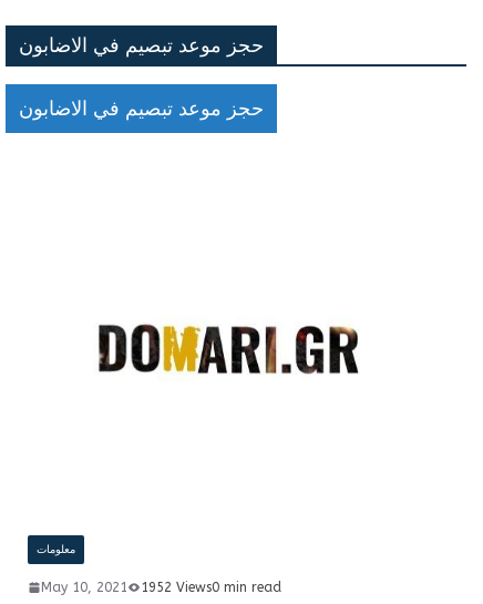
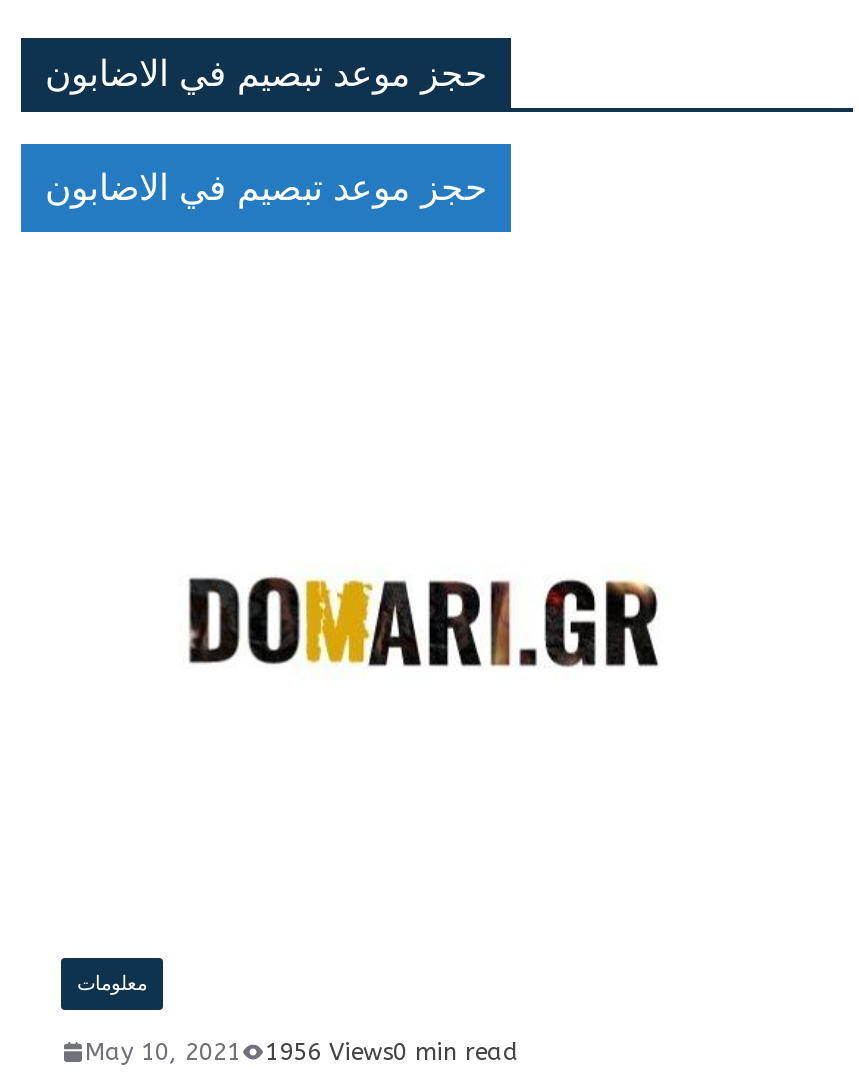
- 1952 Views0 min read
+ 1956 Views0 min read
